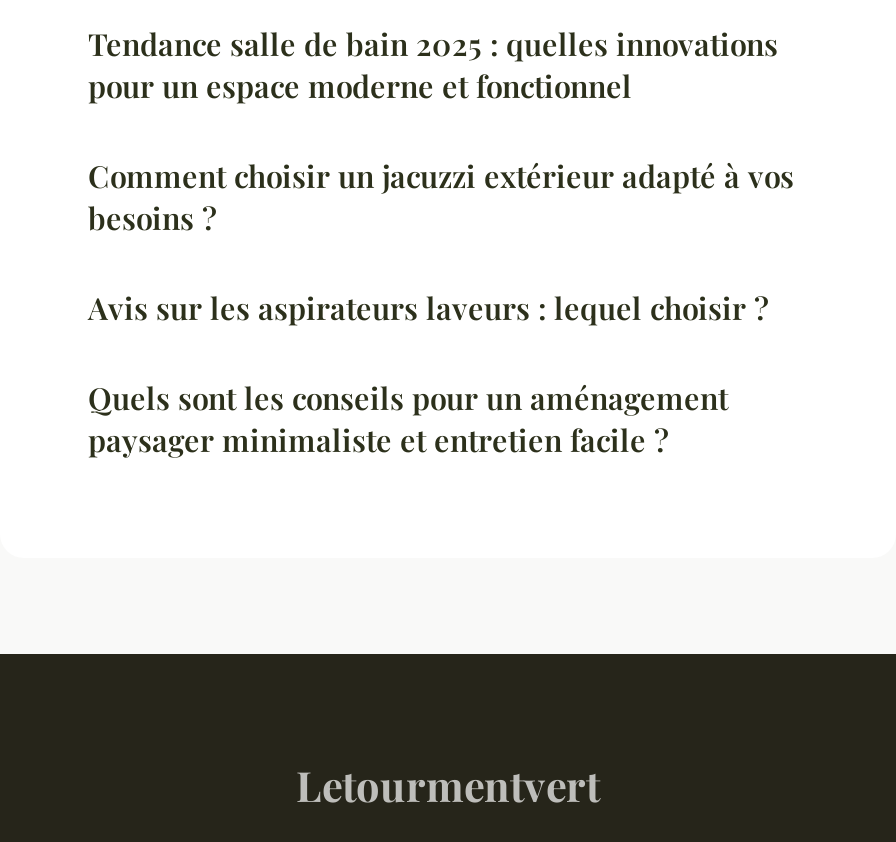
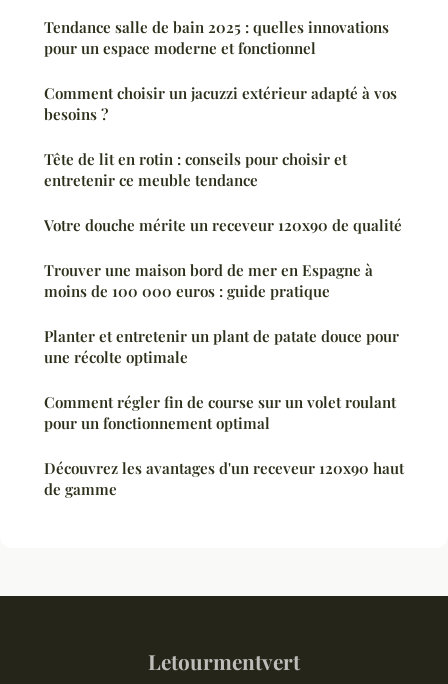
- Avis sur les aspirateurs laveurs : lequel choisir ?
- Quels sont les conseils pour un aménagement
- paysager minimaliste et entretien facile ?
+ Tête de lit en rotin : conseils pour choisir et
+ entretenir ce meuble tendance
+ Votre douche mérite un receveur 120x90 de qualité
+ Trouver une maison bord de mer en Espagne à
+ moins de 100 000 euros : guide pratique
+ Planter et entretenir un plant de patate douce pour
+ une récolte optimale
+ Comment régler fin de course sur un volet roulant
+ pour un fonctionnement optimal
+ Découvrez les avantages d'un receveur 120x90 haut
+ de gamme
